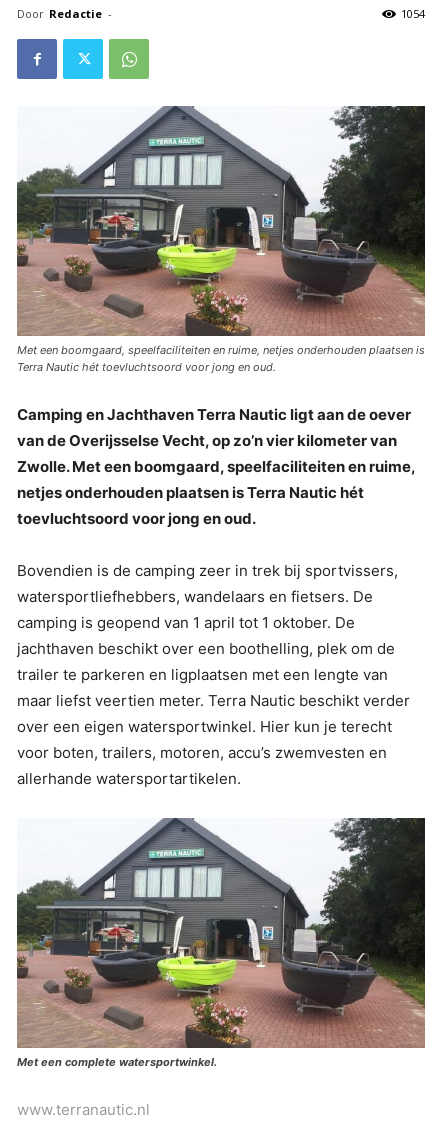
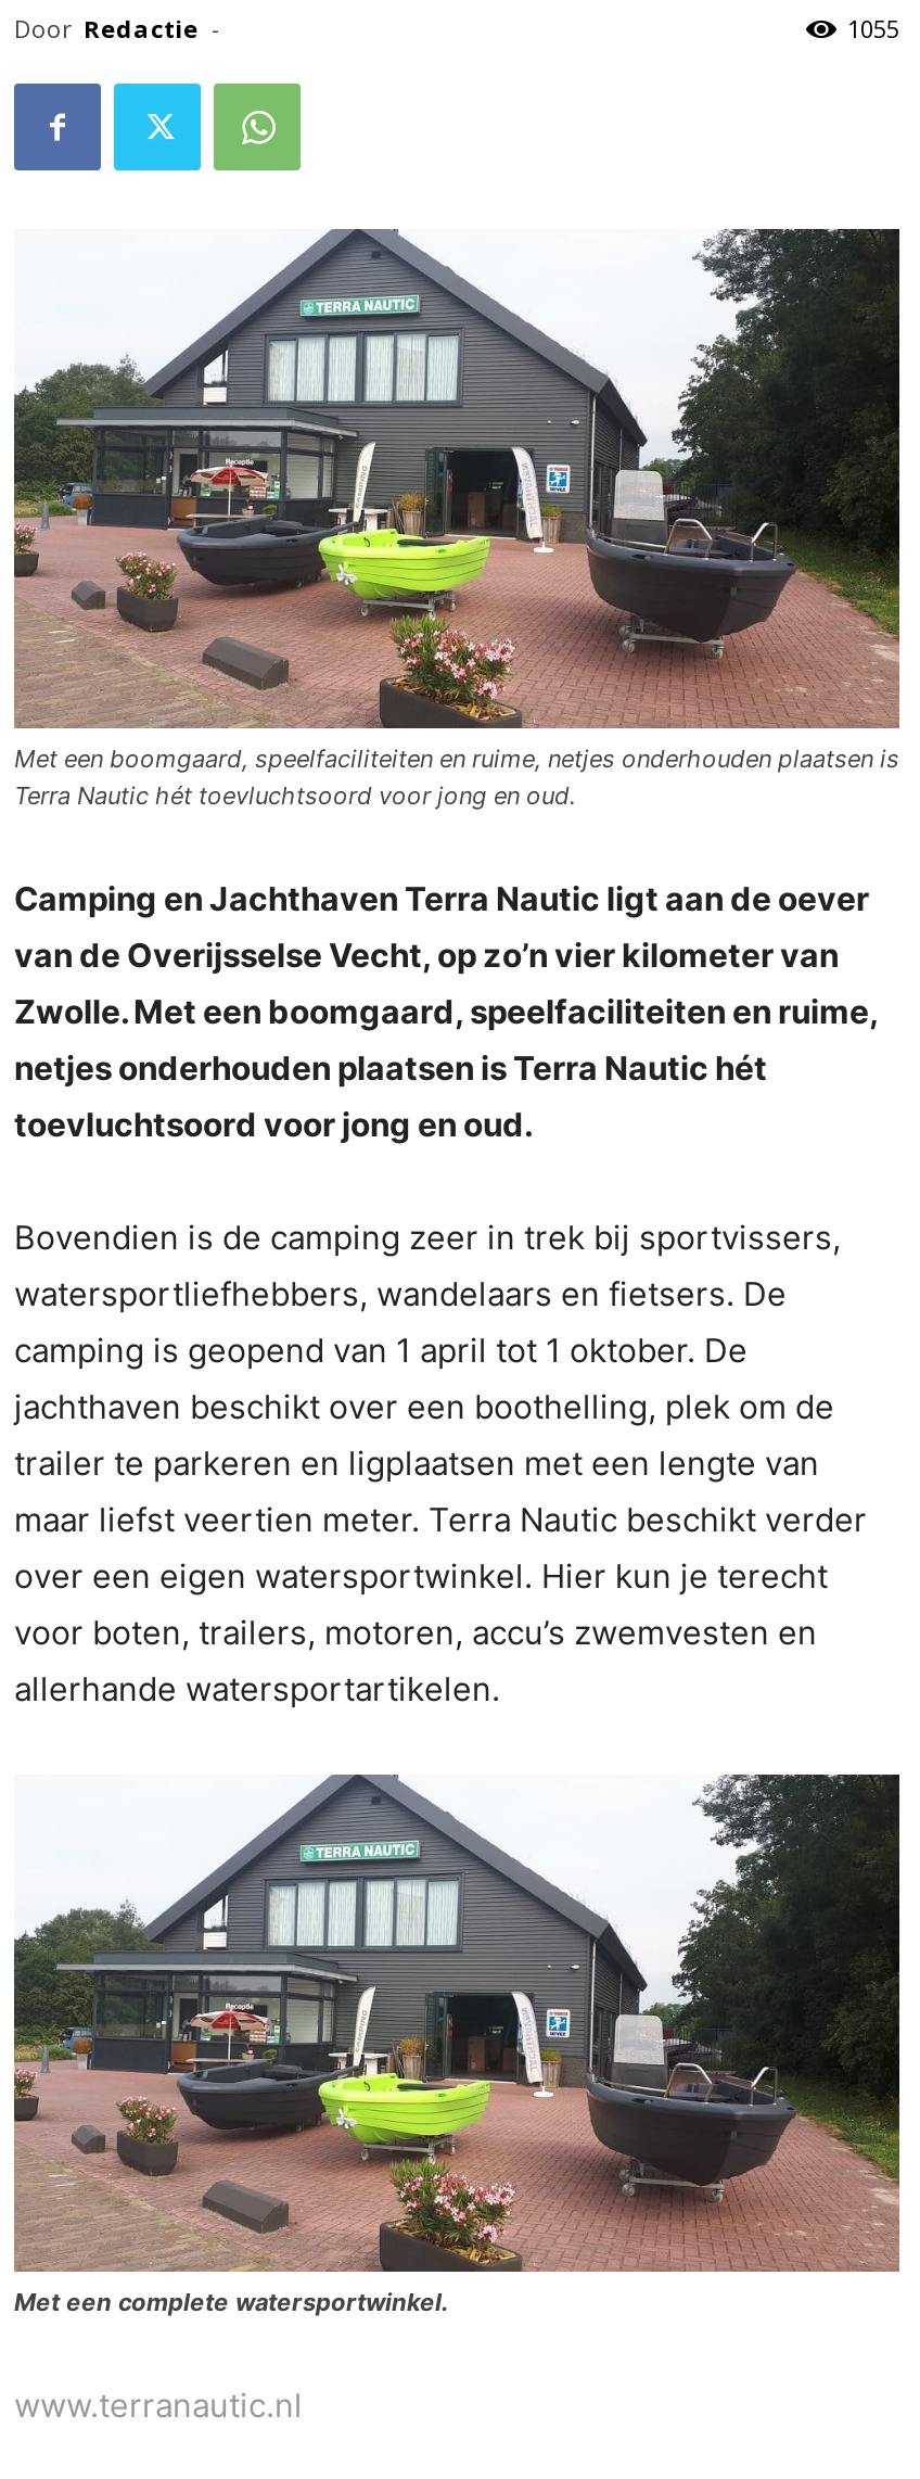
- 1054
+ 1055
